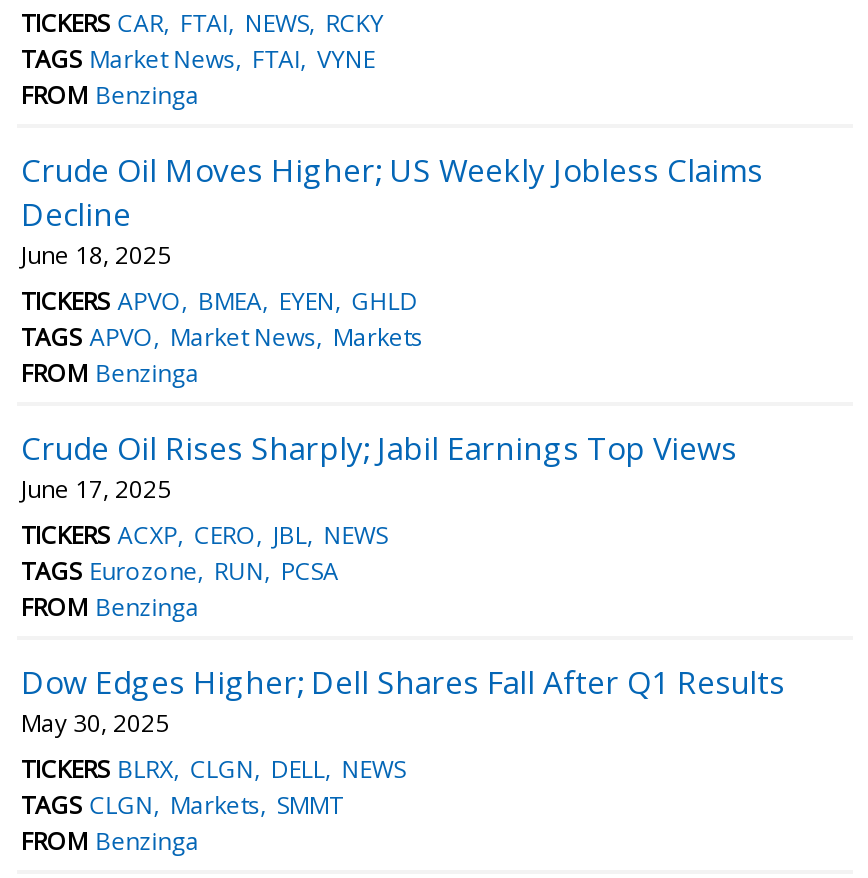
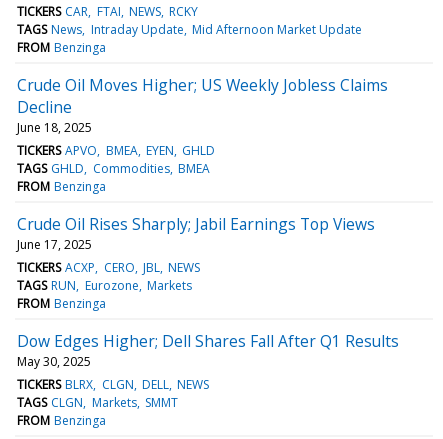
- TAGS Market News FTAI VYNE
+ TAGS News Intraday Update Mid Afternoon Market Update

- TAGS APVO Market News Markets
+ TAGS GHLD Commodities BMEA

- TAGS Eurozone RUN PCSA
+ TAGS RUN Eurozone Markets
